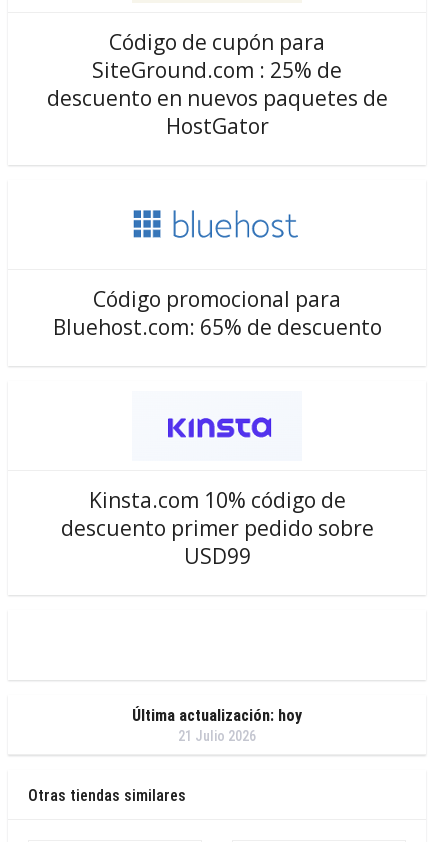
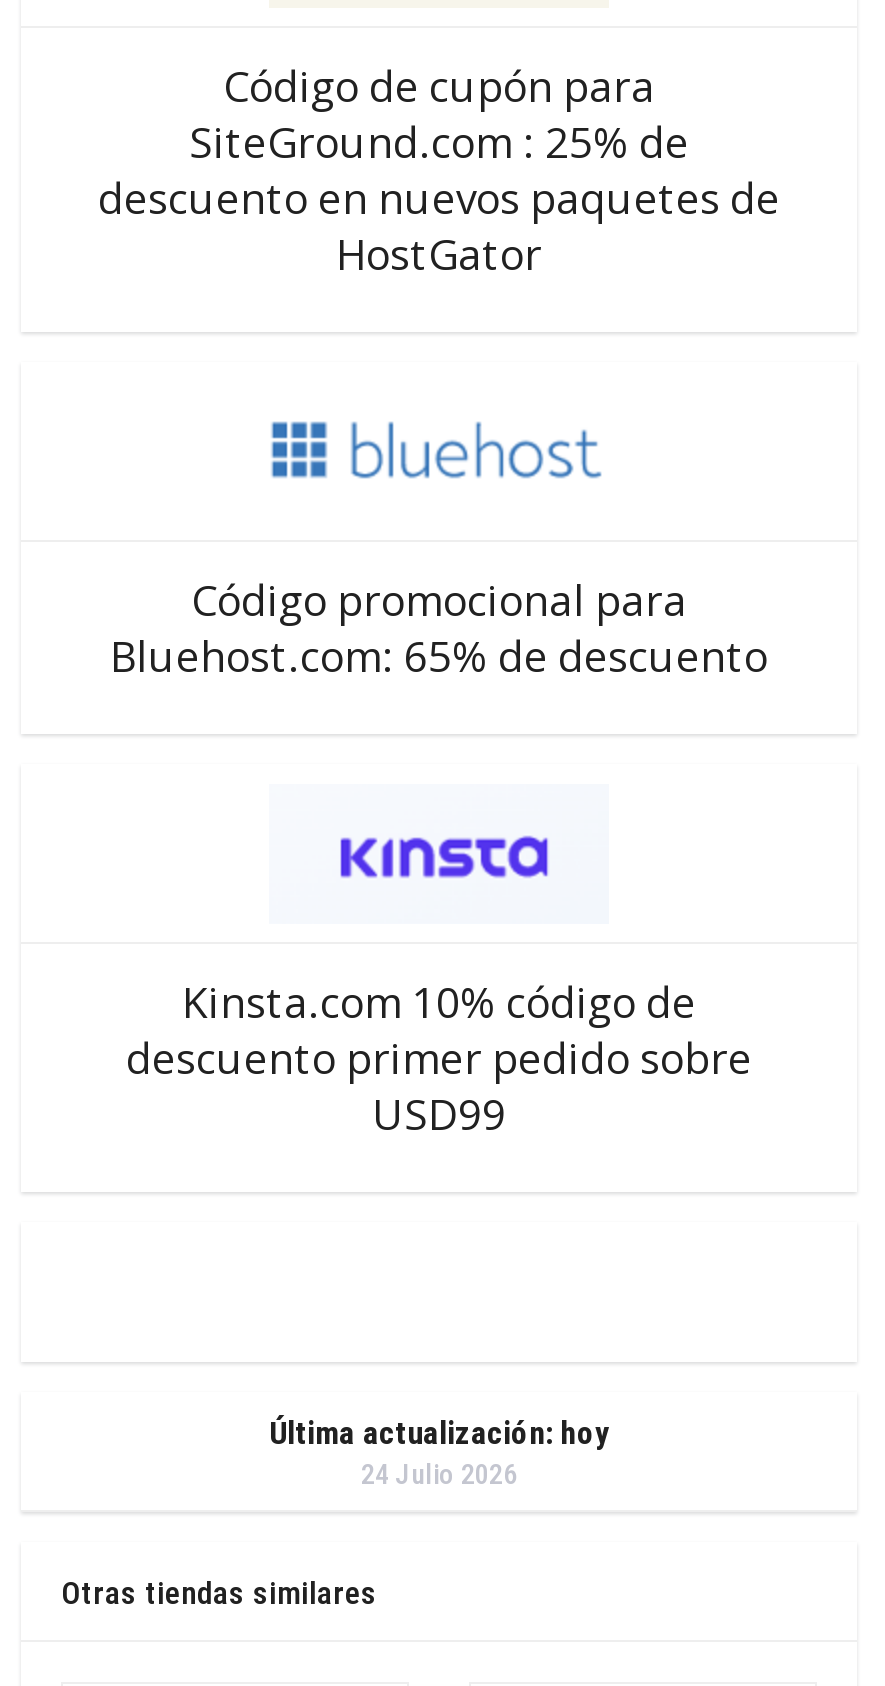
- 21 Julio 2026
+ 24 Julio 2026
